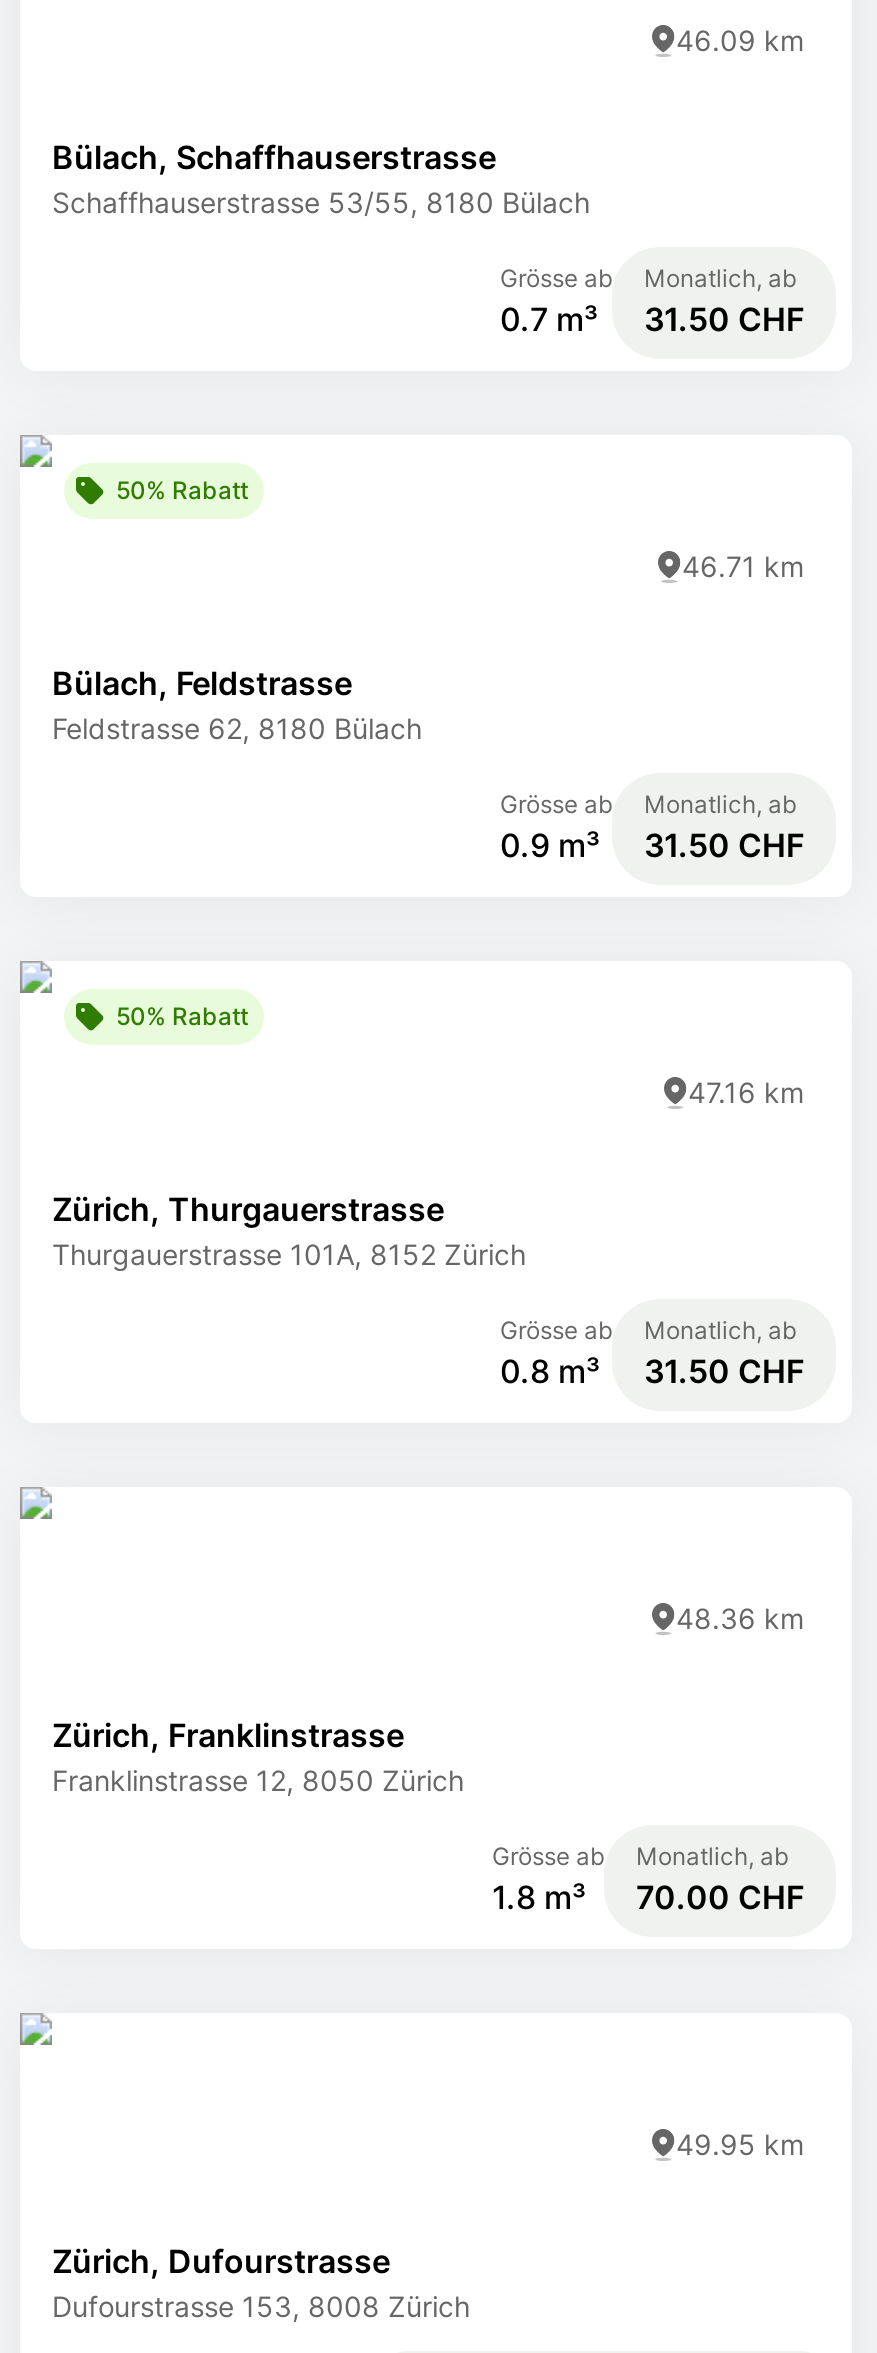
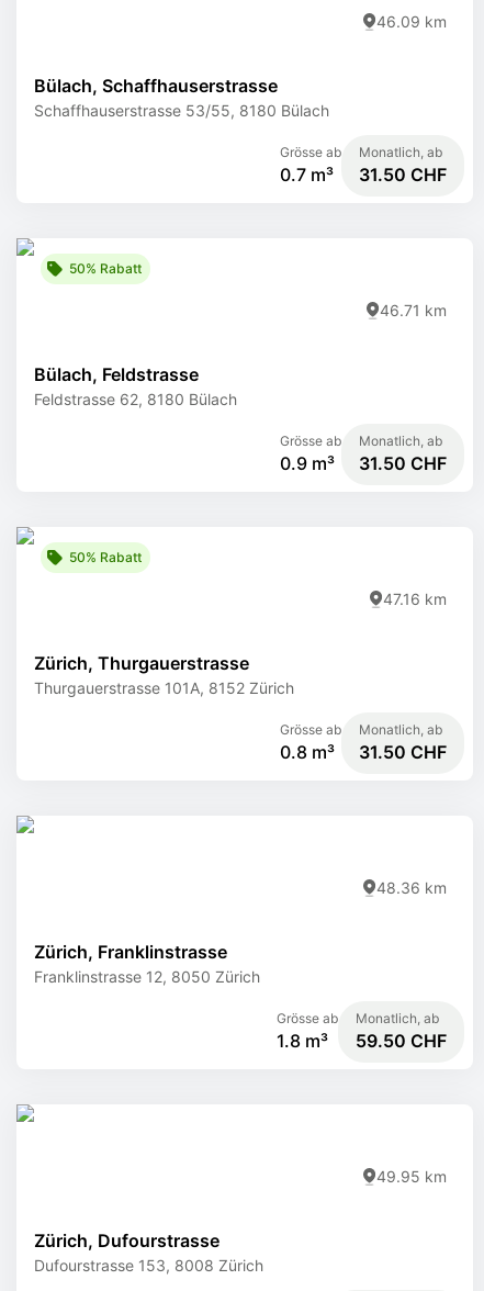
- 70.00 CHF
+ 59.50 CHF
